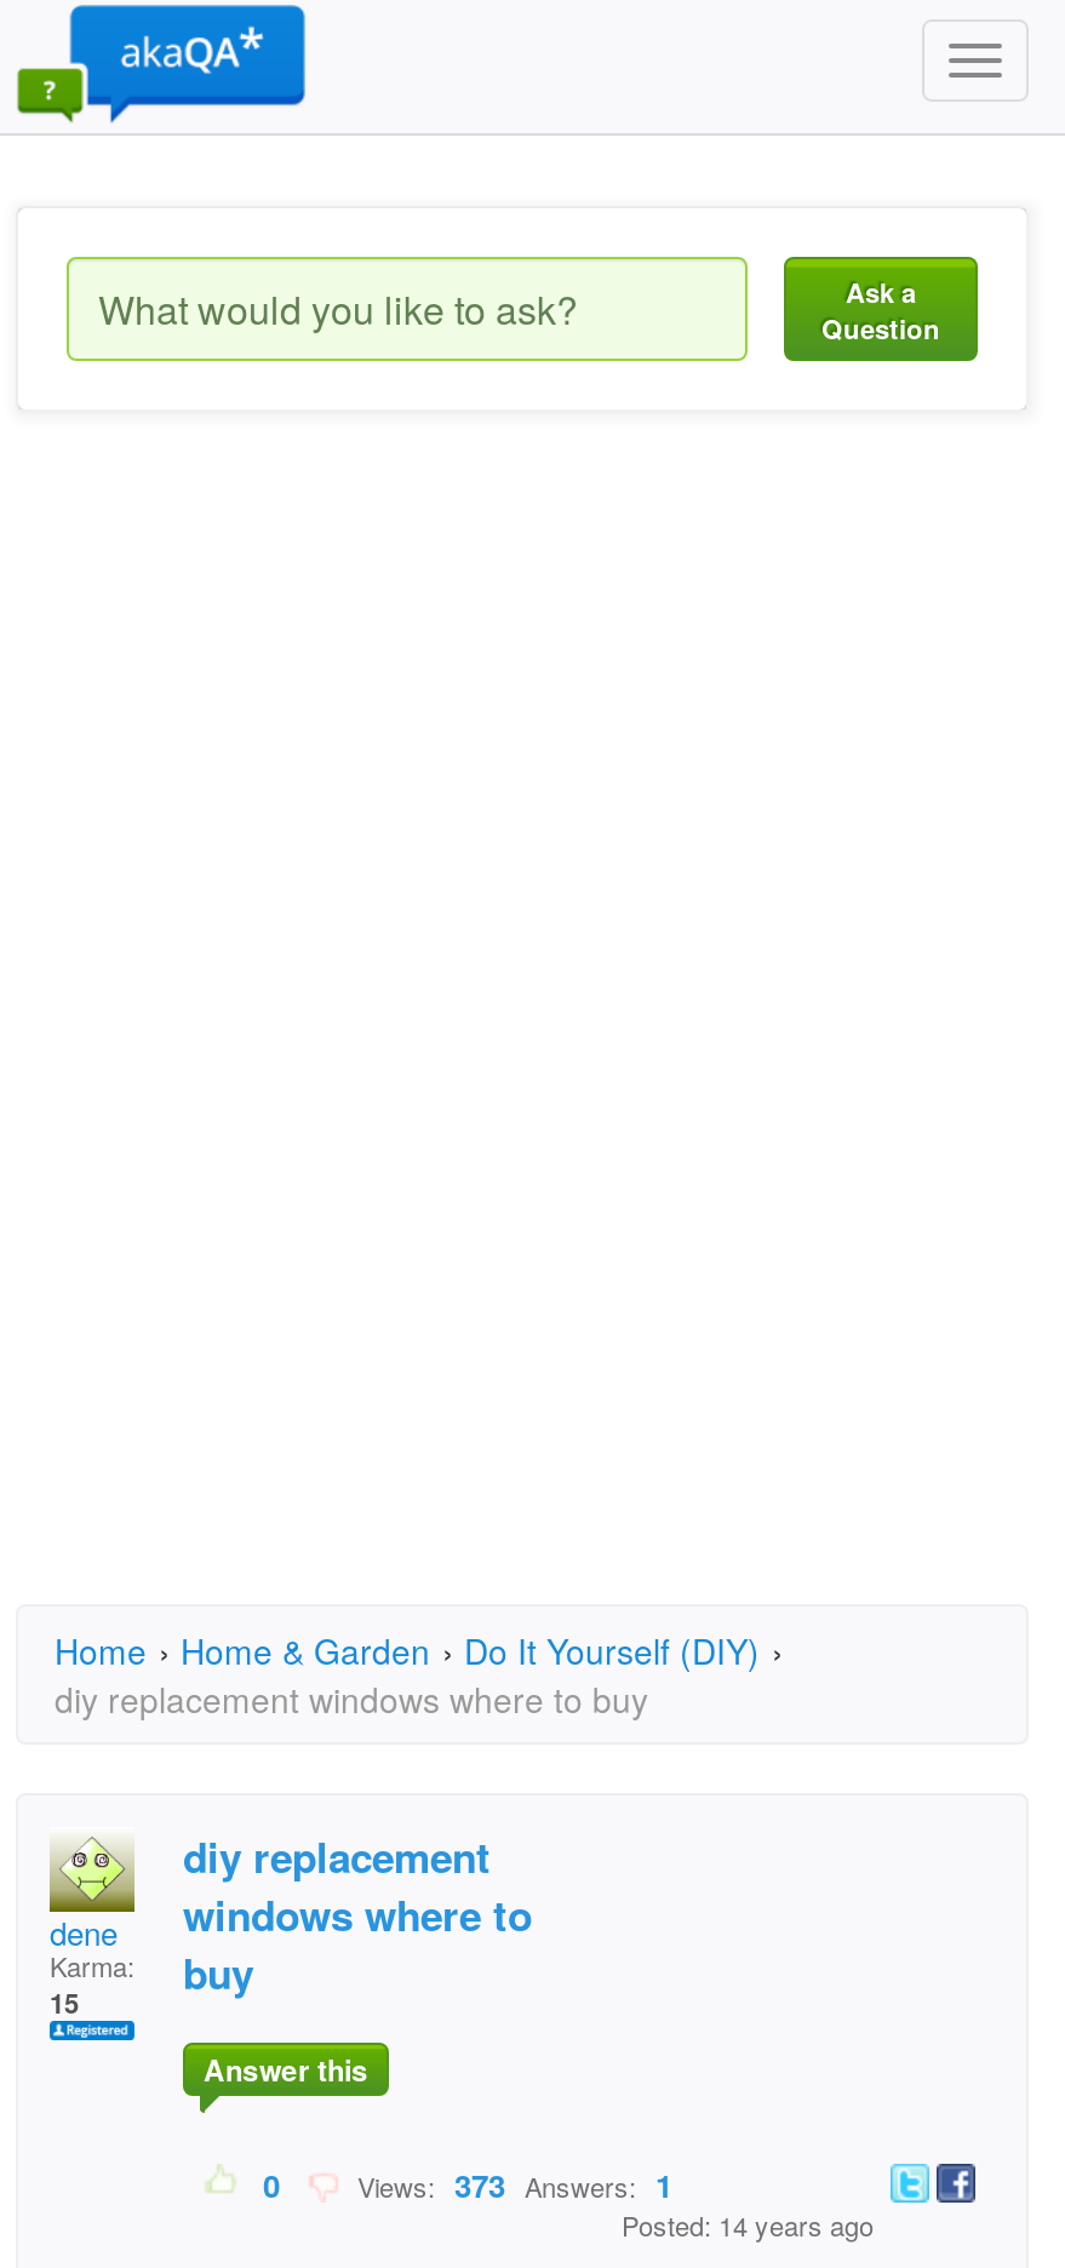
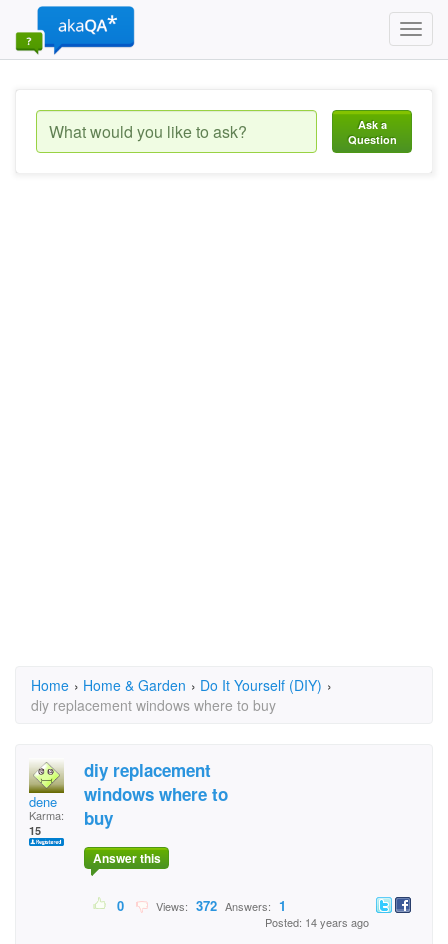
- Views: 373 Answers: 1
+ Views: 372 Answers: 1
